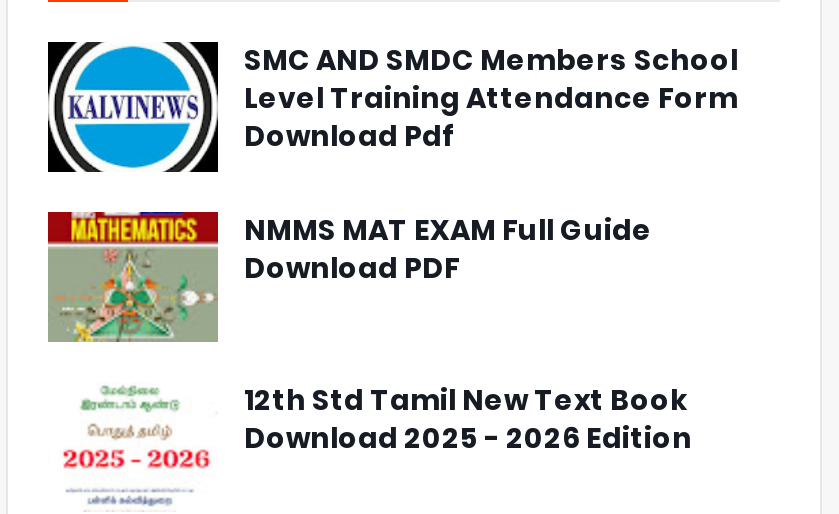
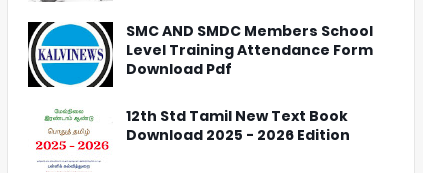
- [image]
- NMMS MAT EXAM Full Guide
- Download PDF
